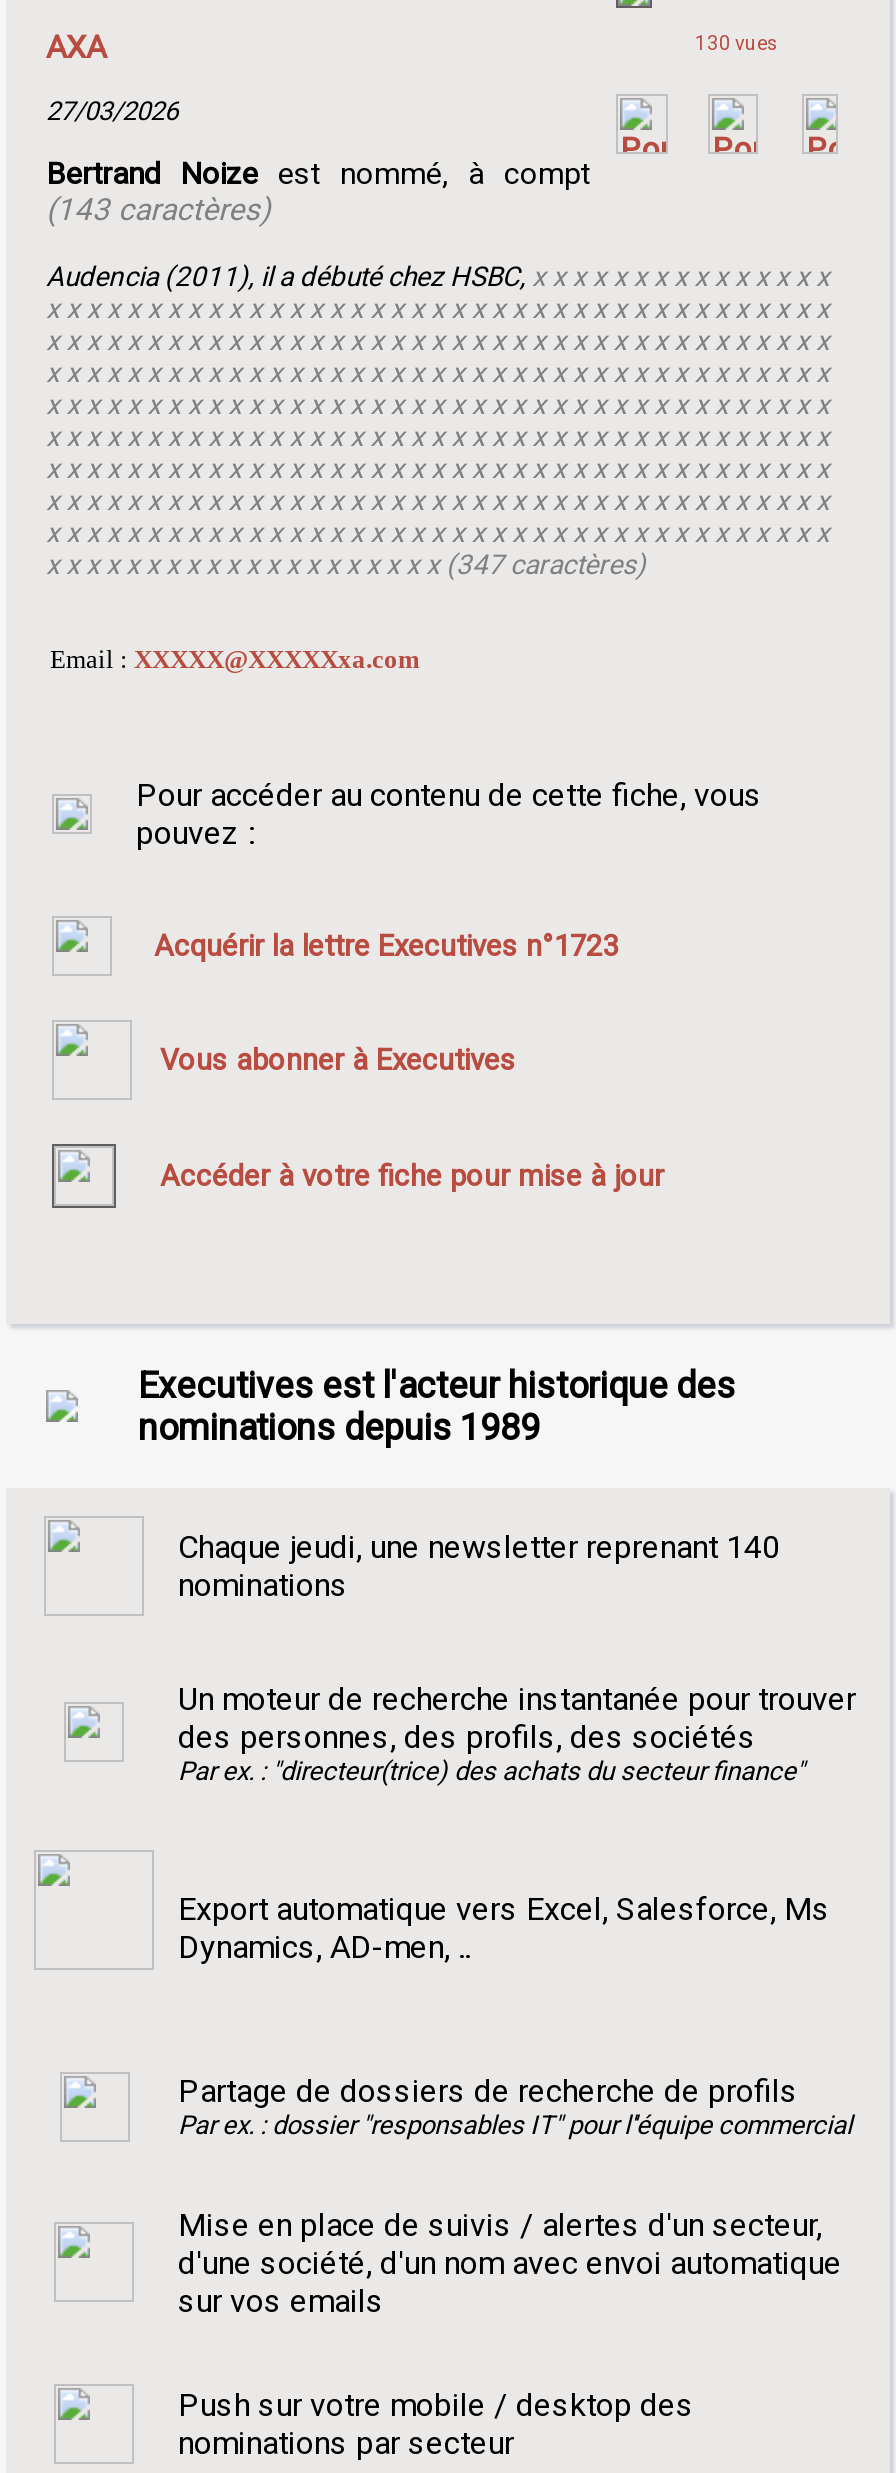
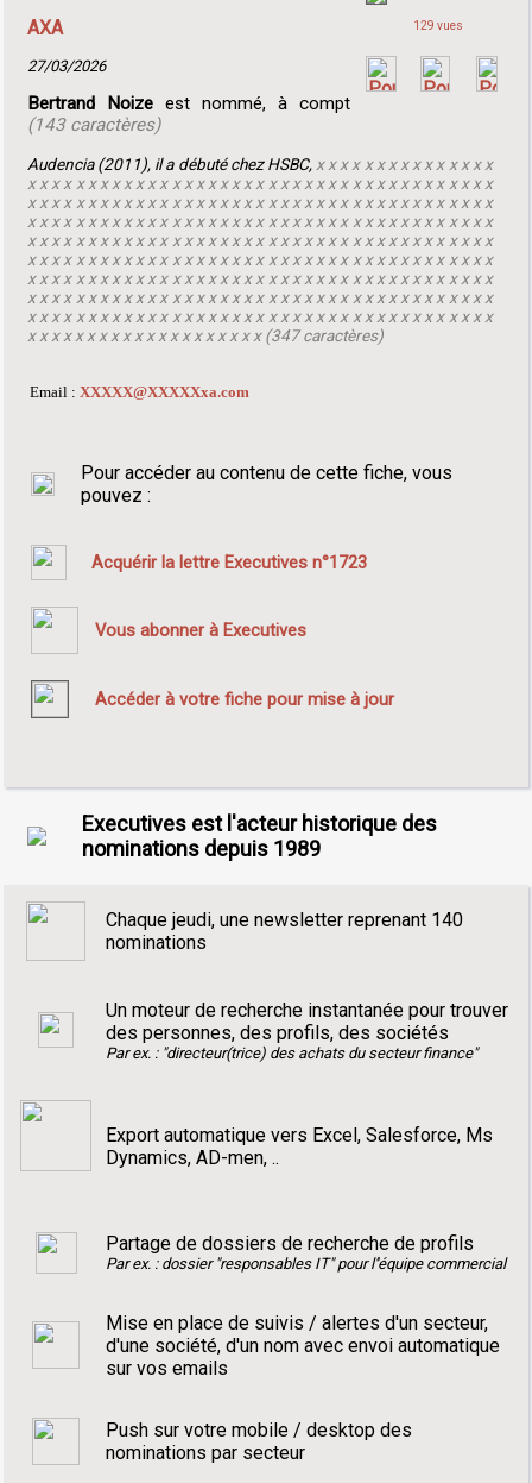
- 130 vues
+ 129 vues
